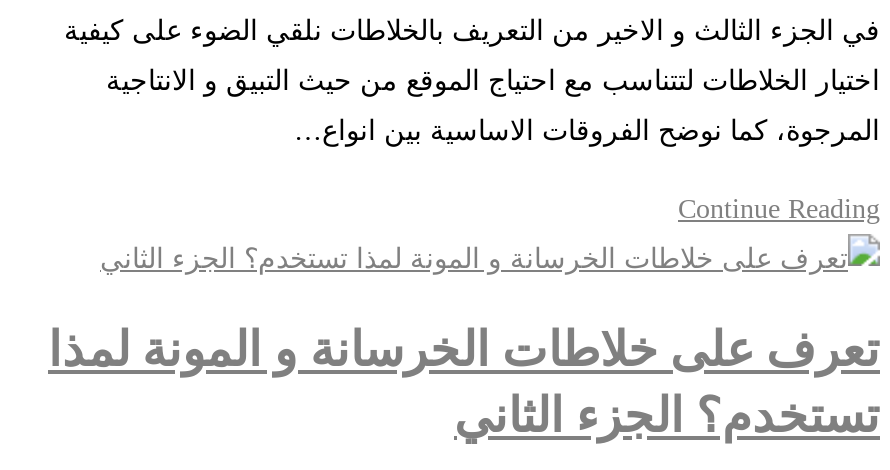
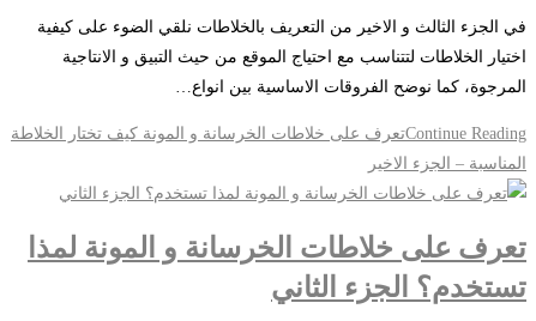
- Continue Reading
+ Continue Readingتعرف على خلاطات الخرسانة و المونة كيف تختار الخلاطة
+ المناسبة – الجزء الاخير
